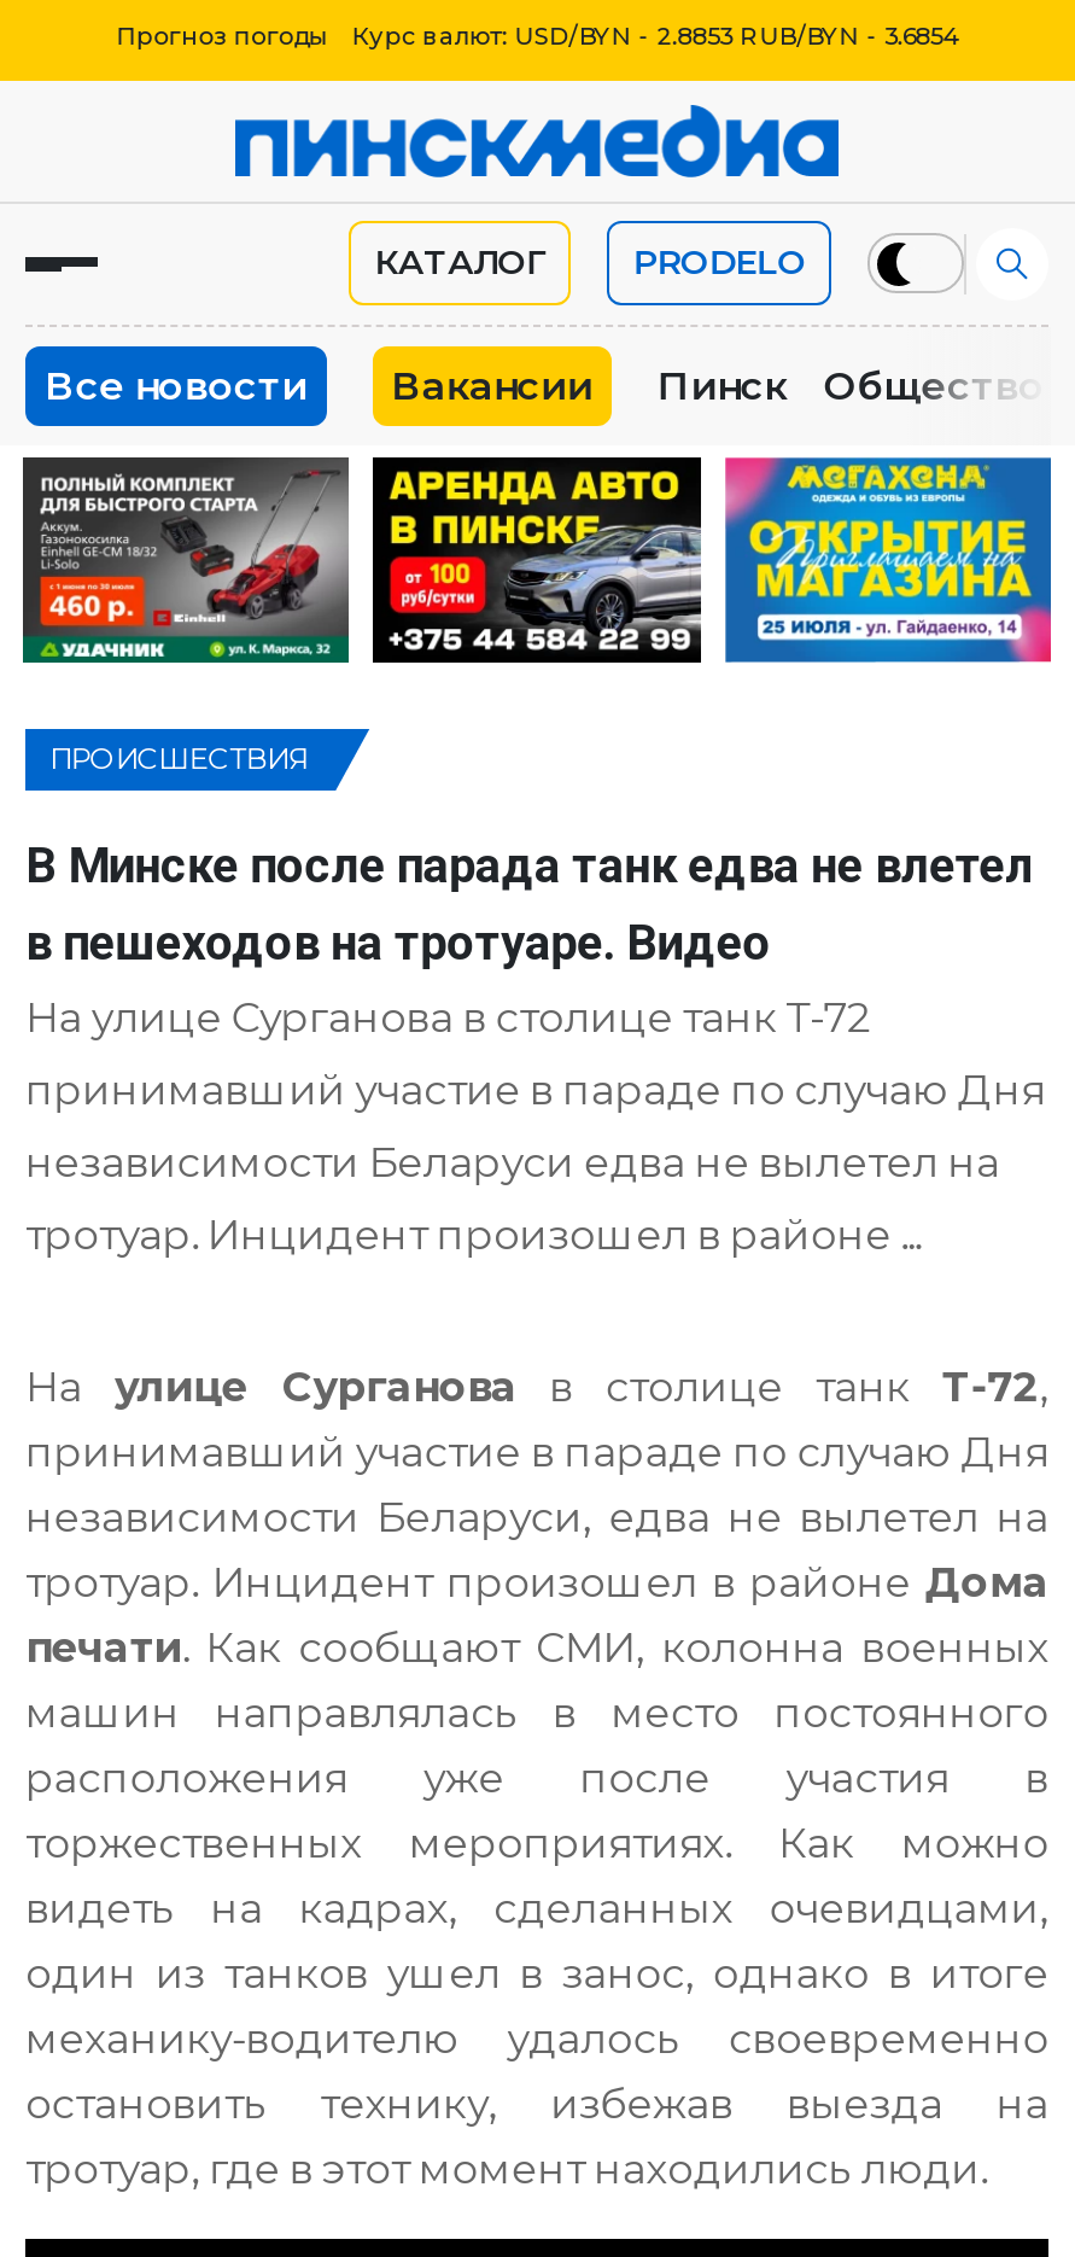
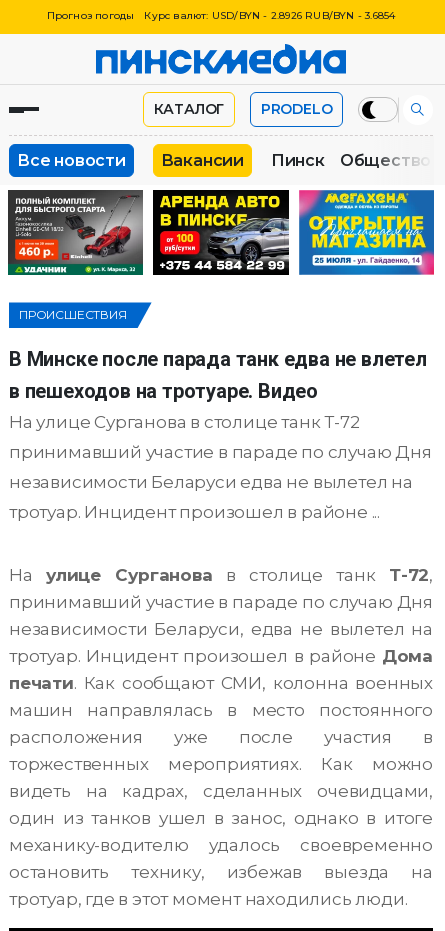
- Курс валют: USD/BYN - 2.8853 RUB/BYN - 3.6854
+ Курс валют: USD/BYN - 2.8926 RUB/BYN - 3.6854
